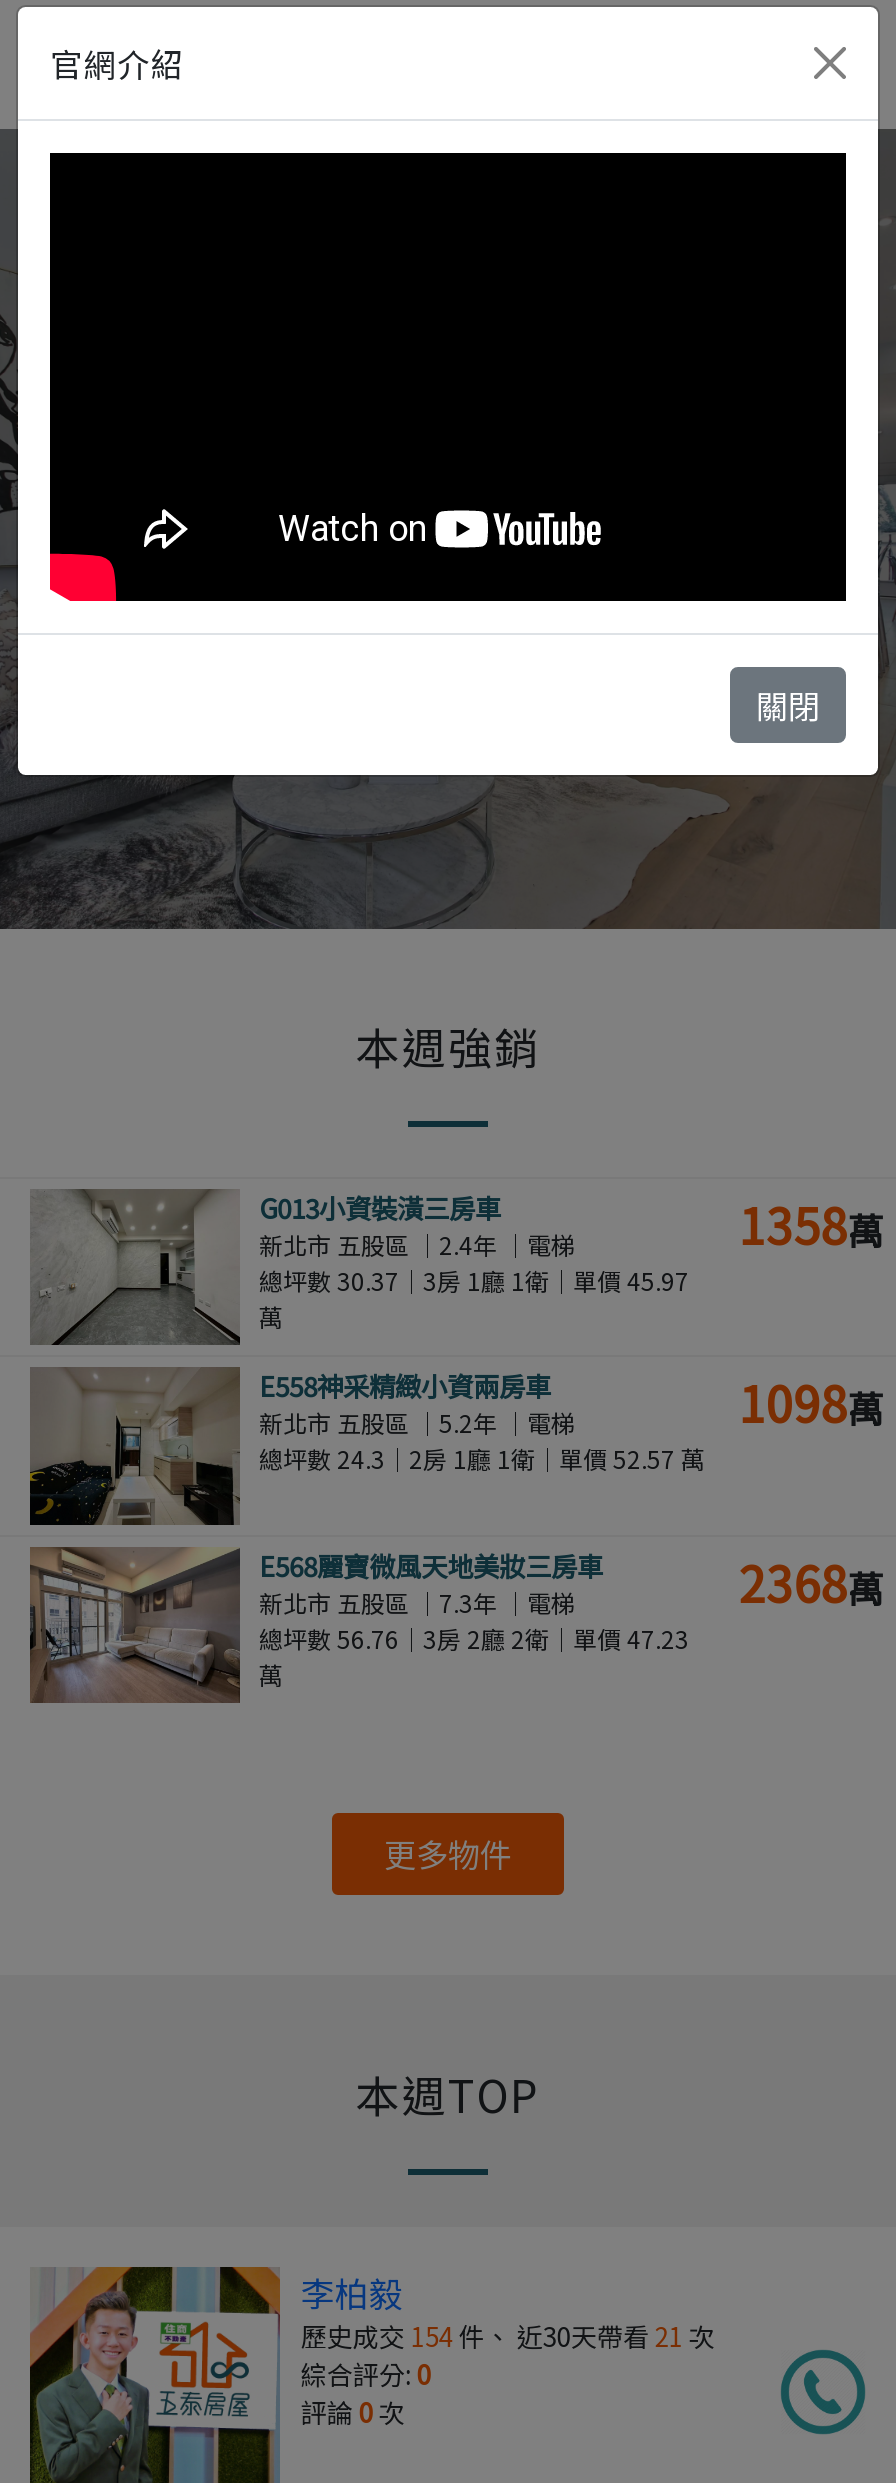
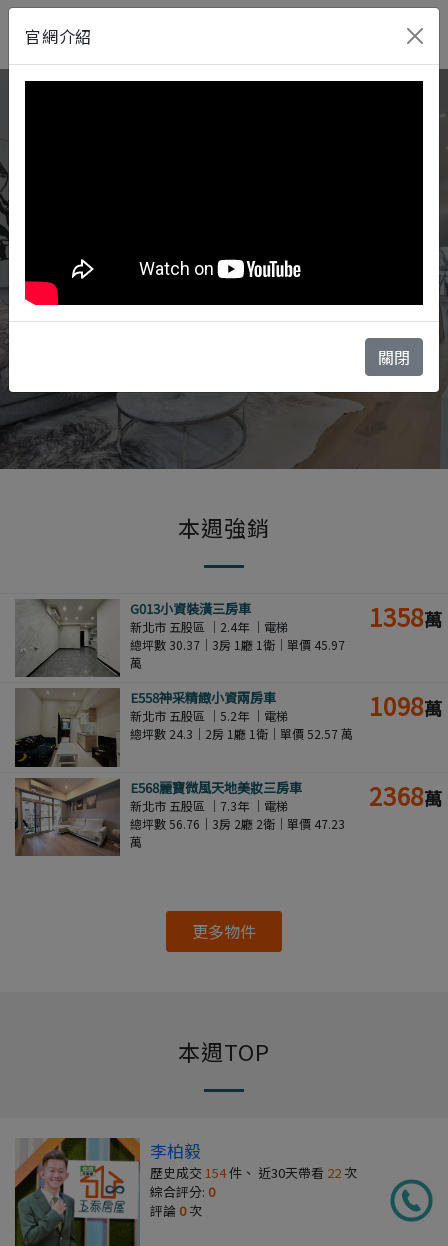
- 歷史成交154件、 近30天帶看21次
+ 歷史成交154件、 近30天帶看22次
